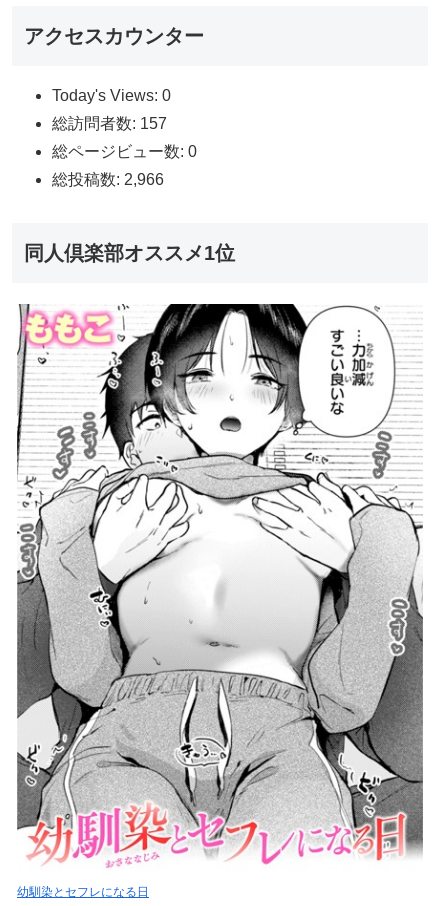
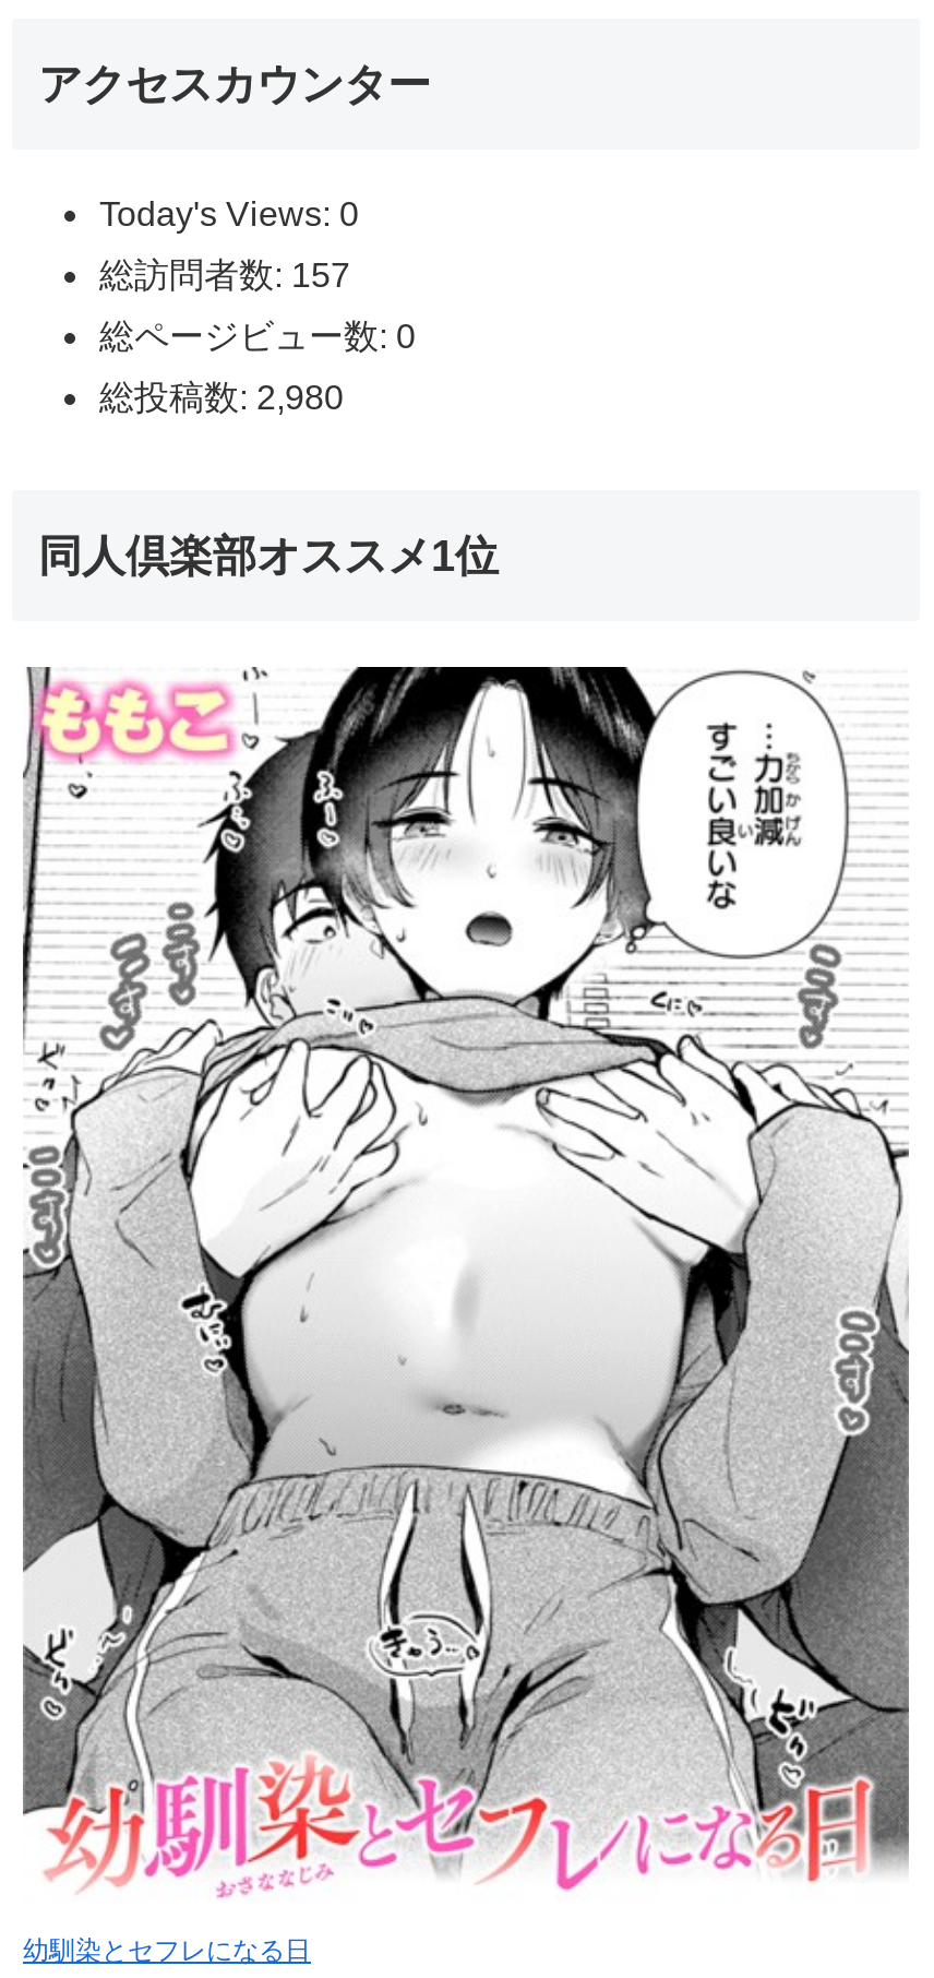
- 総投稿数: 2,966
+ 総投稿数: 2,980
